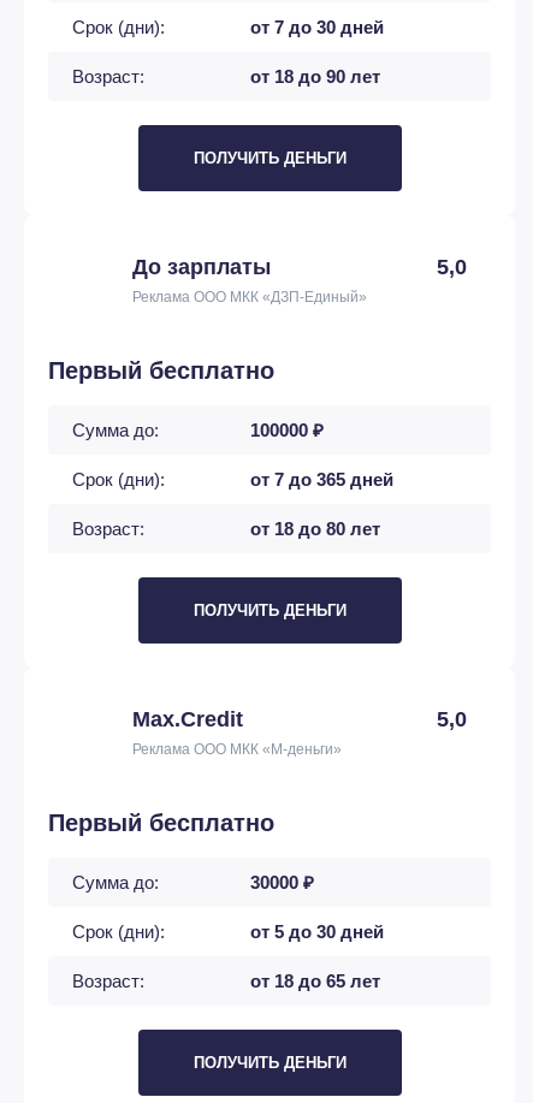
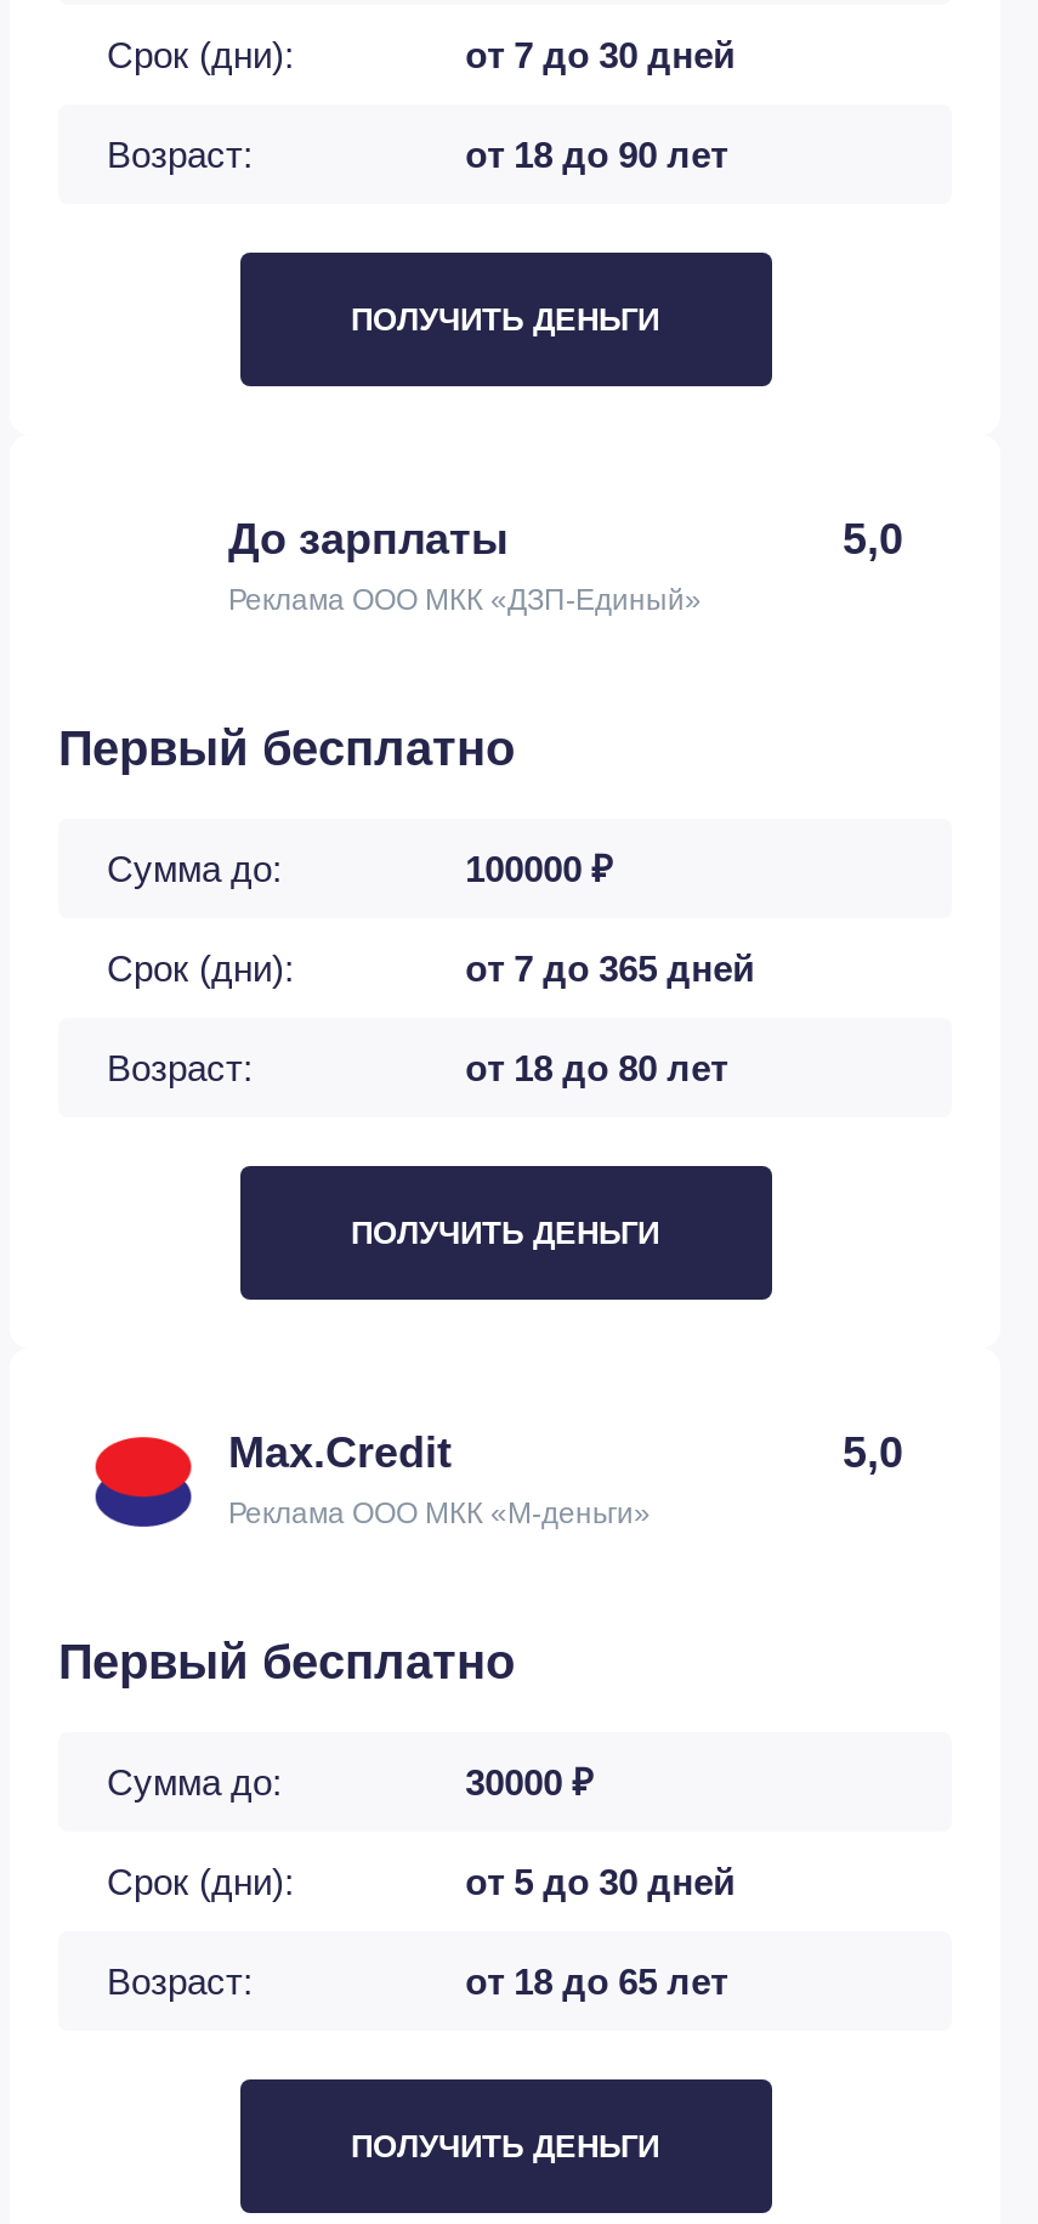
+ [image]
